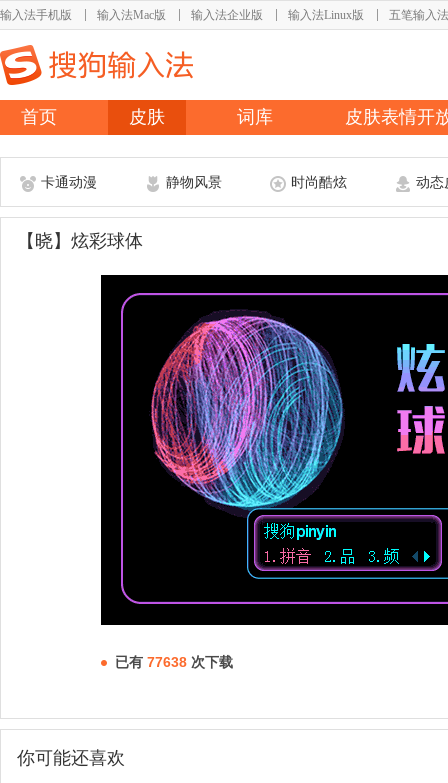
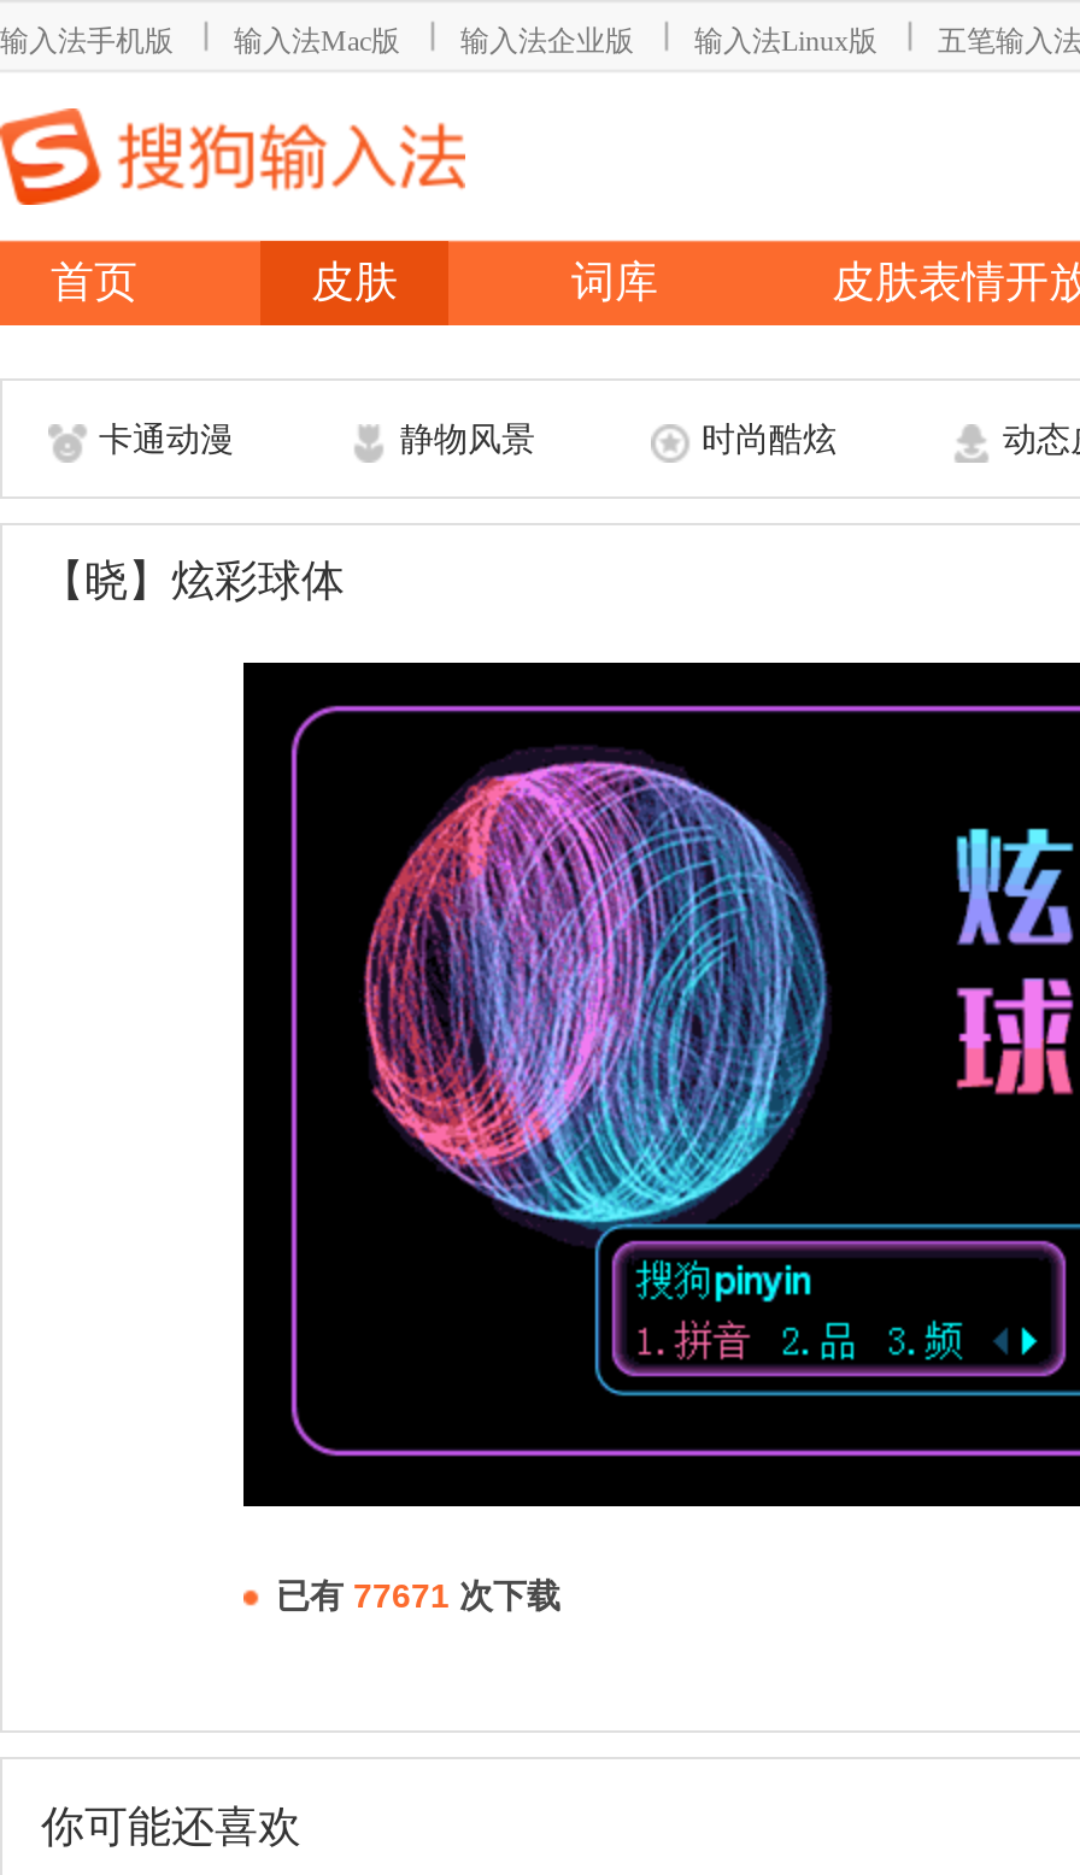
- 已有77638次下载
+ 已有77671次下载
